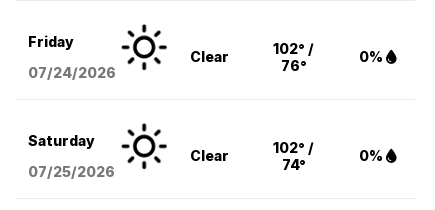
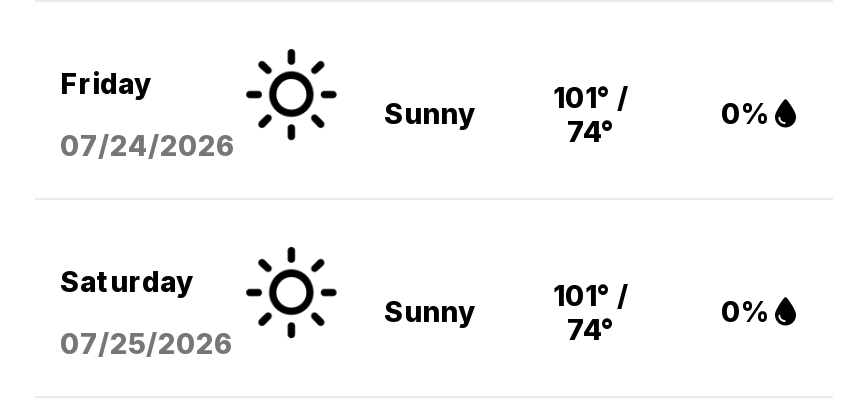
- Clear
- 102° /
- 76°
+ Sunny
+ 101° /
+ 74°

- Clear
- 102° /
+ Sunny
+ 101° /
